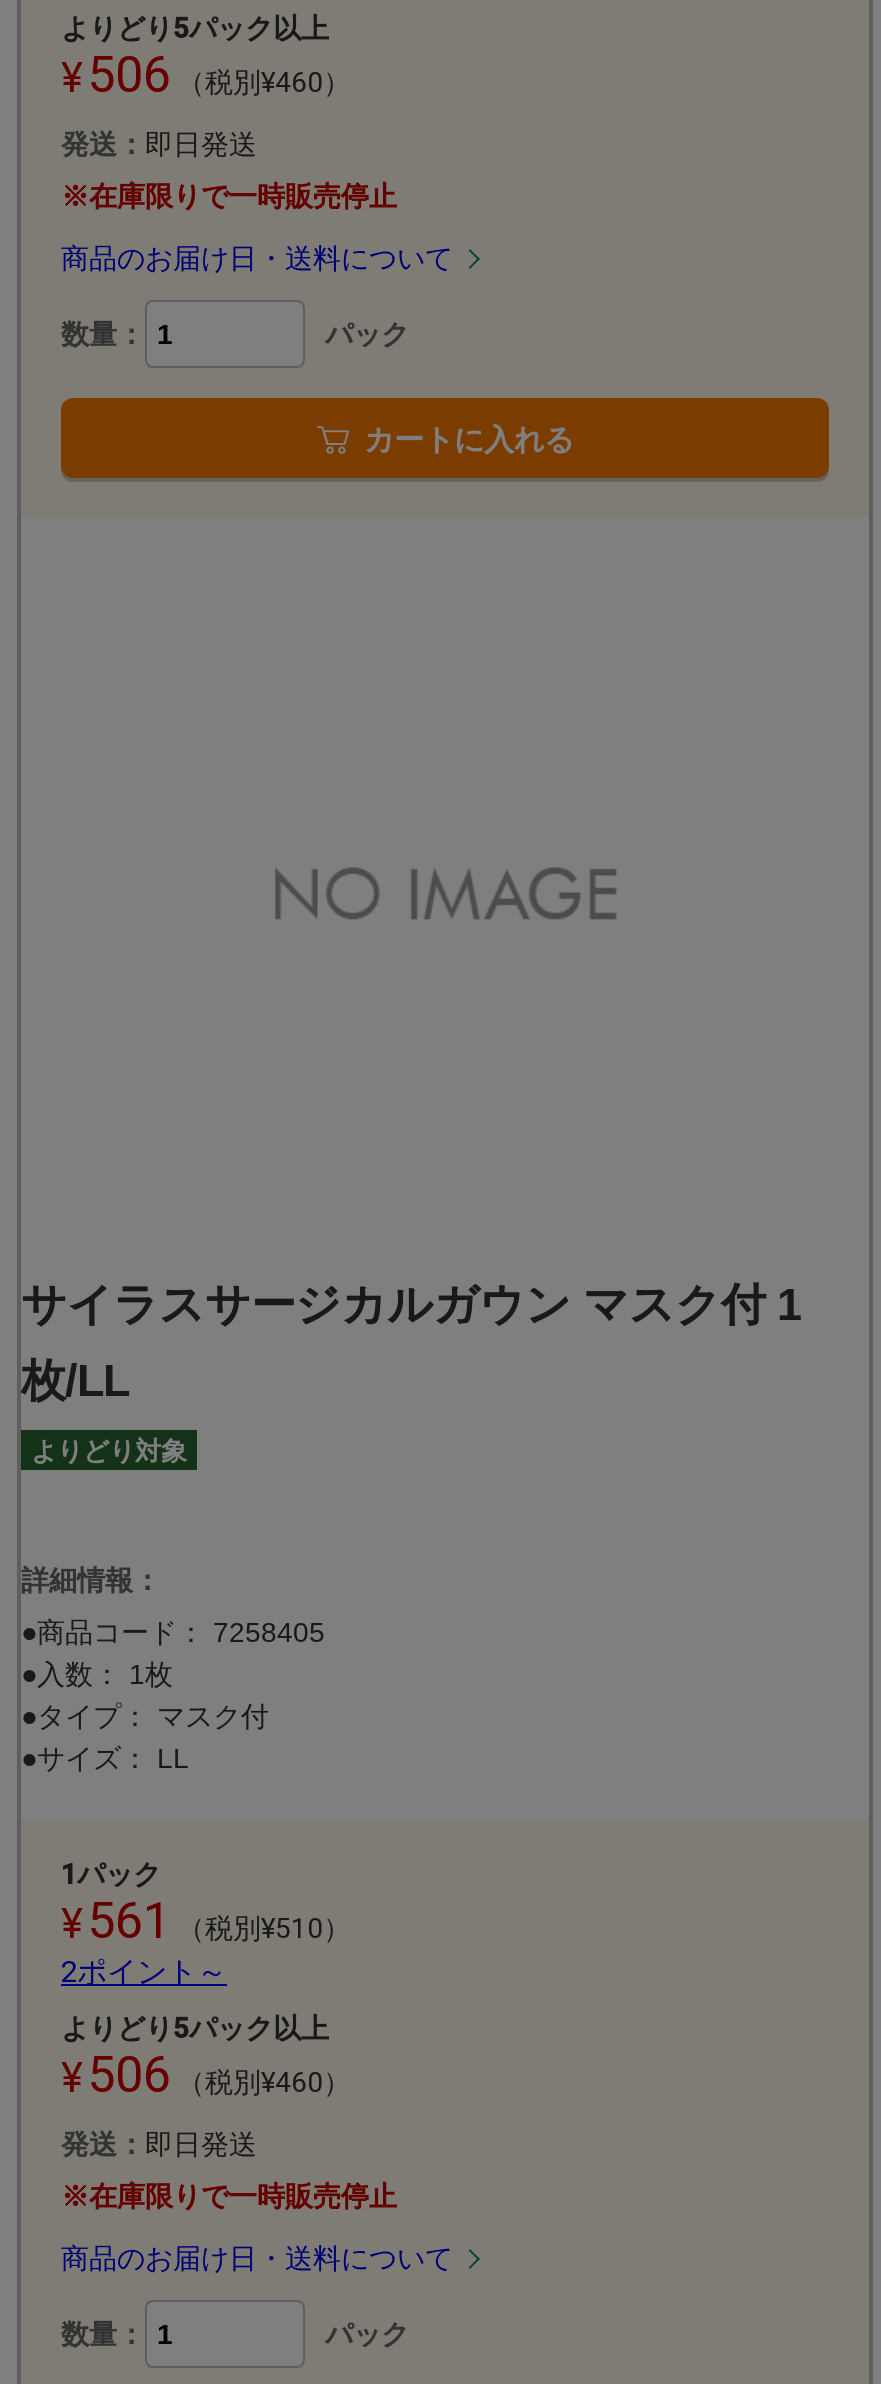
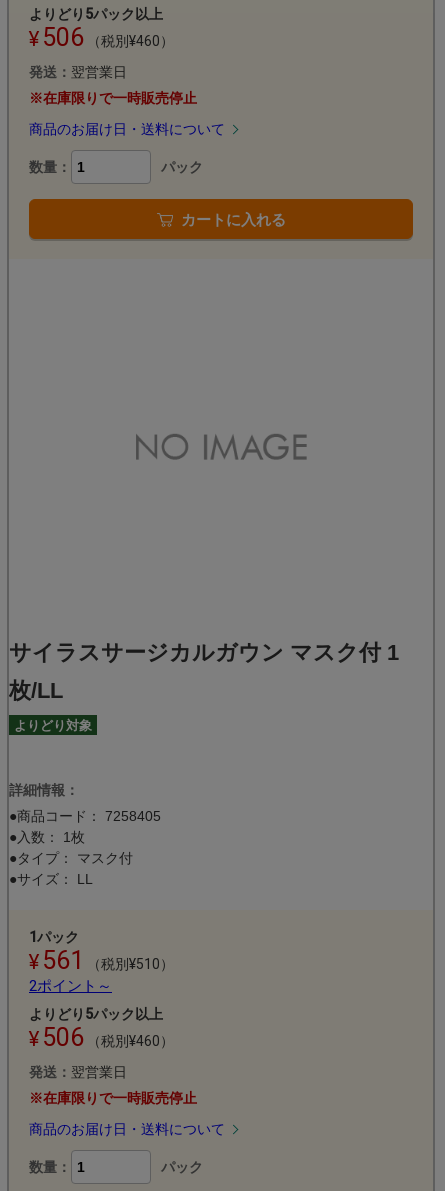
- 発送：即日発送
+ 発送：翌営業日

- 発送：即日発送
+ 発送：翌営業日
